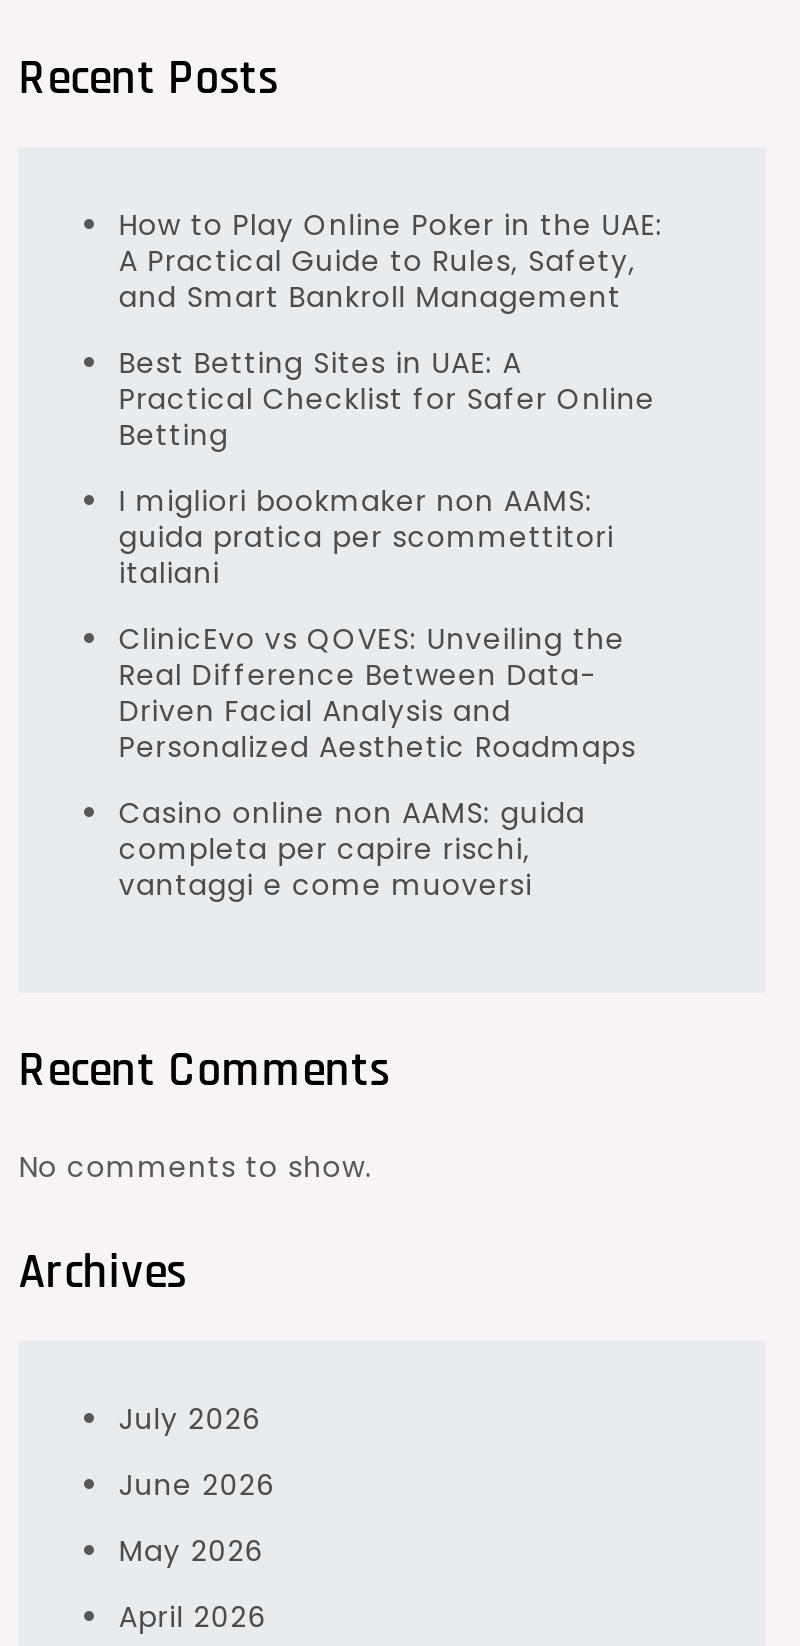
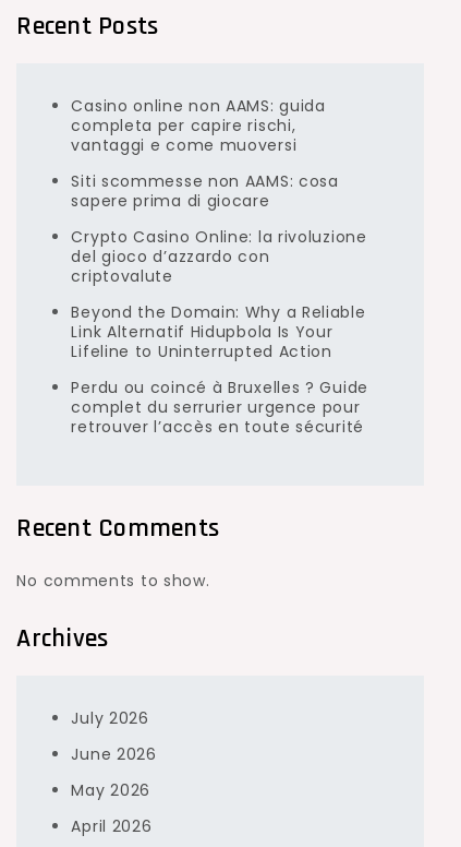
- How to Play Online Poker in the UAE:
- A Practical Guide to Rules, Safety,
- and Smart Bankroll Management
- Best Betting Sites in UAE: A
- Practical Checklist for Safer Online
- Betting
- I migliori bookmaker non AAMS:
- guida pratica per scommettitori
- italiani
- ClinicEvo vs QOVES: Unveiling the
- Real Difference Between Data-
- Driven Facial Analysis and
- Personalized Aesthetic Roadmaps

moved up: Casino online non AAMS: guida | completa per capire rischi, | vantaggi e come muoversi

+ Siti scommesse non AAMS: cosa
+ sapere prima di giocare
+ Crypto Casino Online: la rivoluzione
+ del gioco d’azzardo con
+ criptovalute
+ Beyond the Domain: Why a Reliable
+ Link Alternatif Hidupbola Is Your
+ Lifeline to Uninterrupted Action
+ Perdu ou coincé à Bruxelles ? Guide
+ complet du serrurier urgence pour
+ retrouver l’accès en toute sécurité
